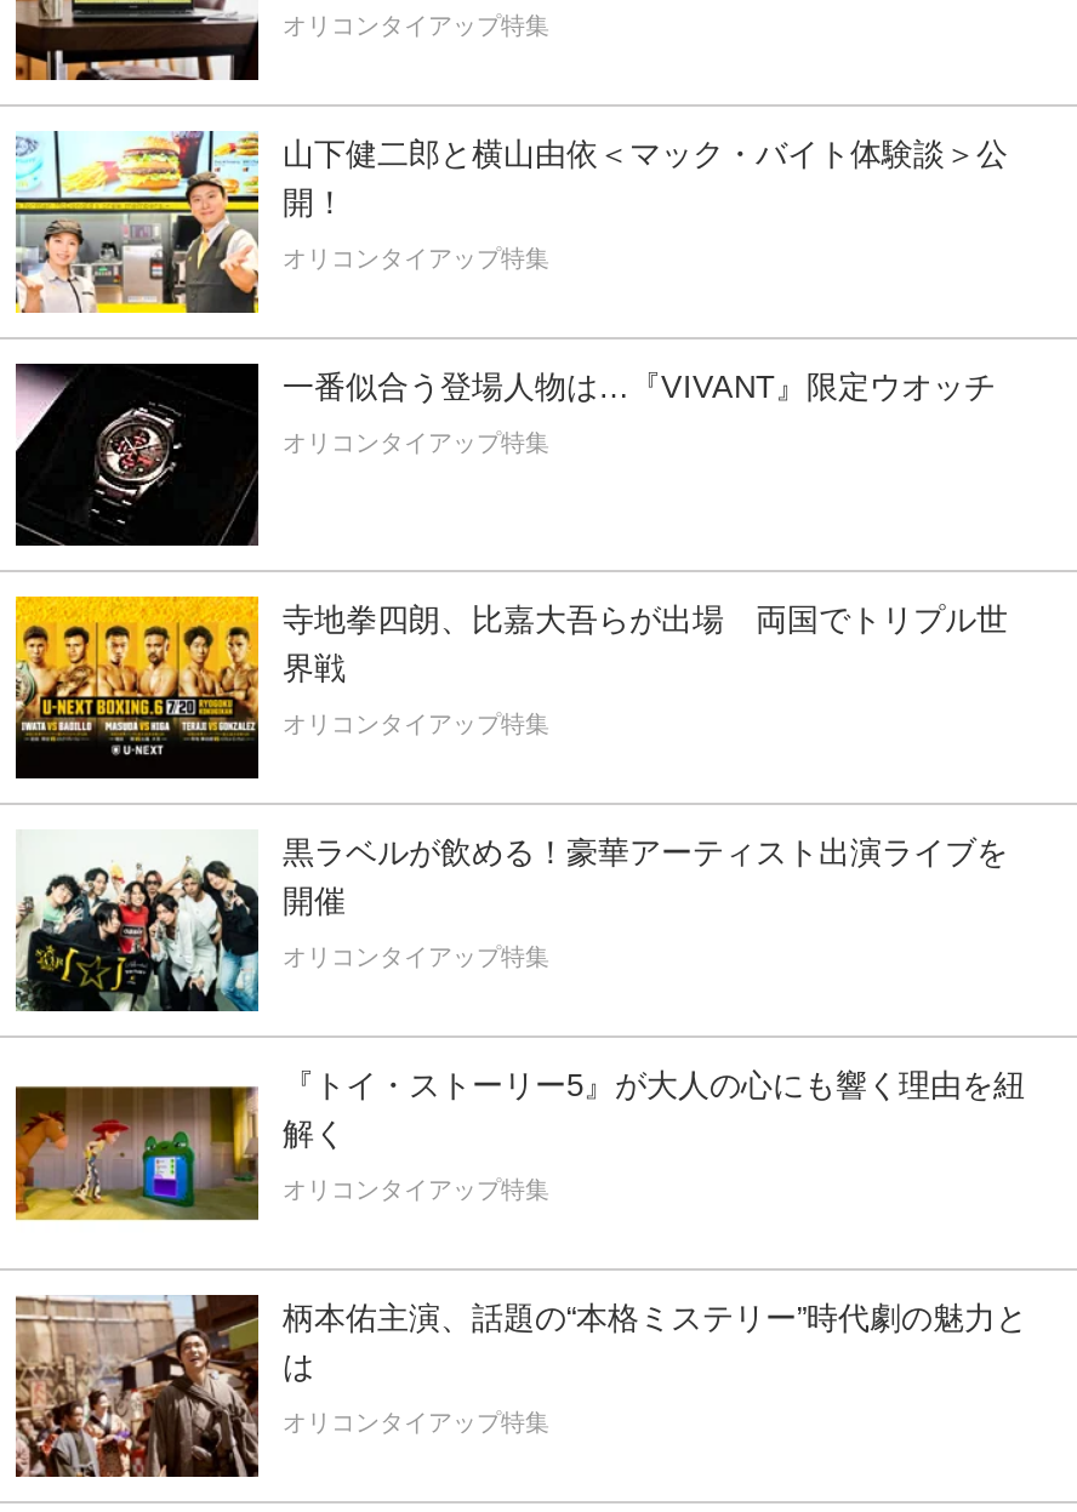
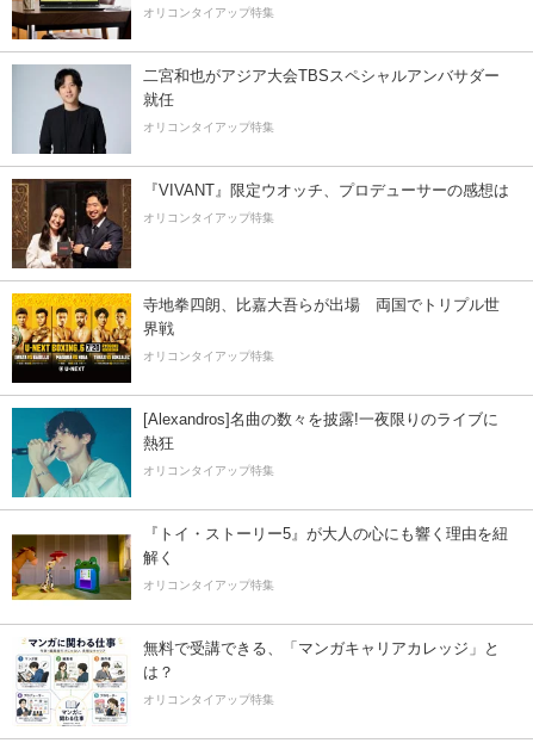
- [image]
- 山下健二郎と横山由依＜マック・バイト体験談＞公
- 開！
+ [image]
+ 二宮和也がアジア大会TBSスペシャルアンバサダー
+ 就任

- [image]
- 一番似合う登場人物は…『VIVANT』限定ウオッチ
+ [image]
+ 『VIVANT』限定ウオッチ、プロデューサーの感想は

- [image]
- 黒ラベルが飲める！豪華アーティスト出演ライブを
- 開催
+ [image]
+ [Alexandros]名曲の数々を披露!一夜限りのライブに
+ 熱狂

- [image]
- 柄本佑主演、話題の“本格ミステリー”時代劇の魅力と
- は
+ [image]
+ 無料で受講できる、「マンガキャリアカレッジ」と
+ は？
